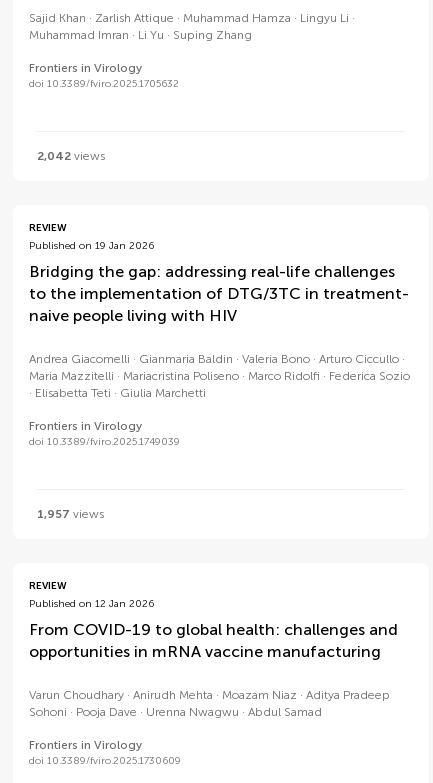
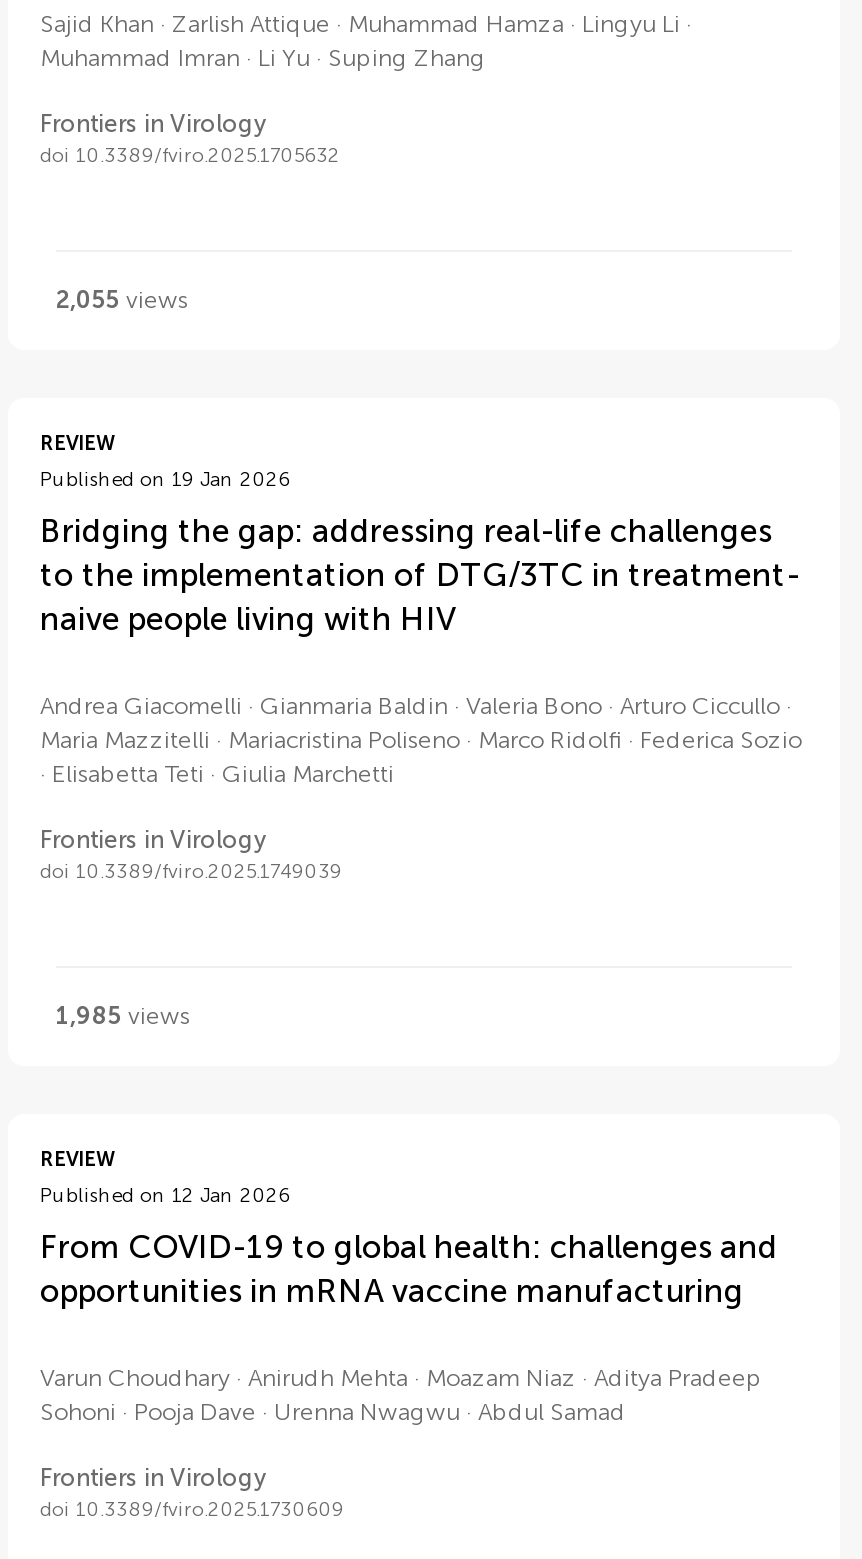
- 2,042 views
+ 2,055 views

- 1,957 views
+ 1,985 views
